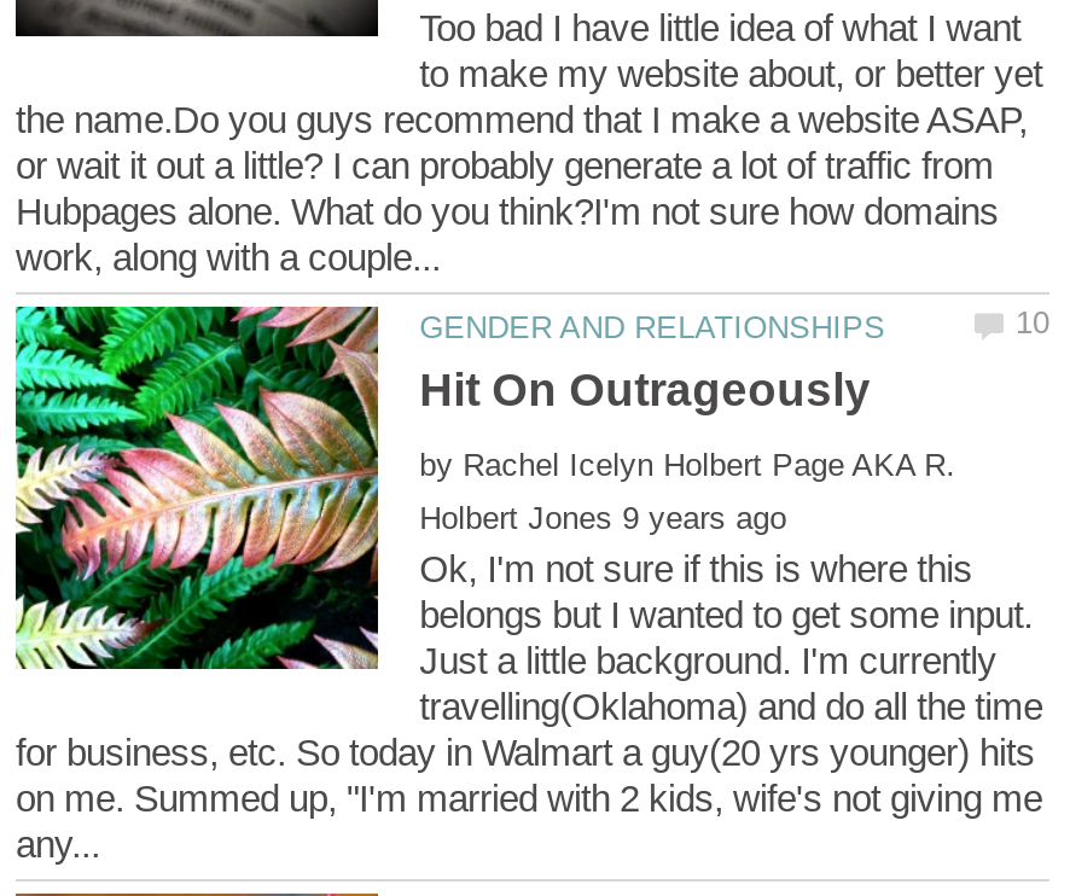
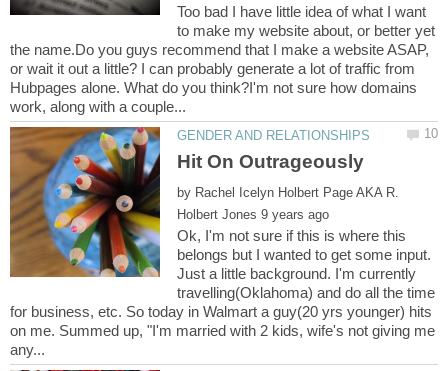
- [image]
+ [image]
